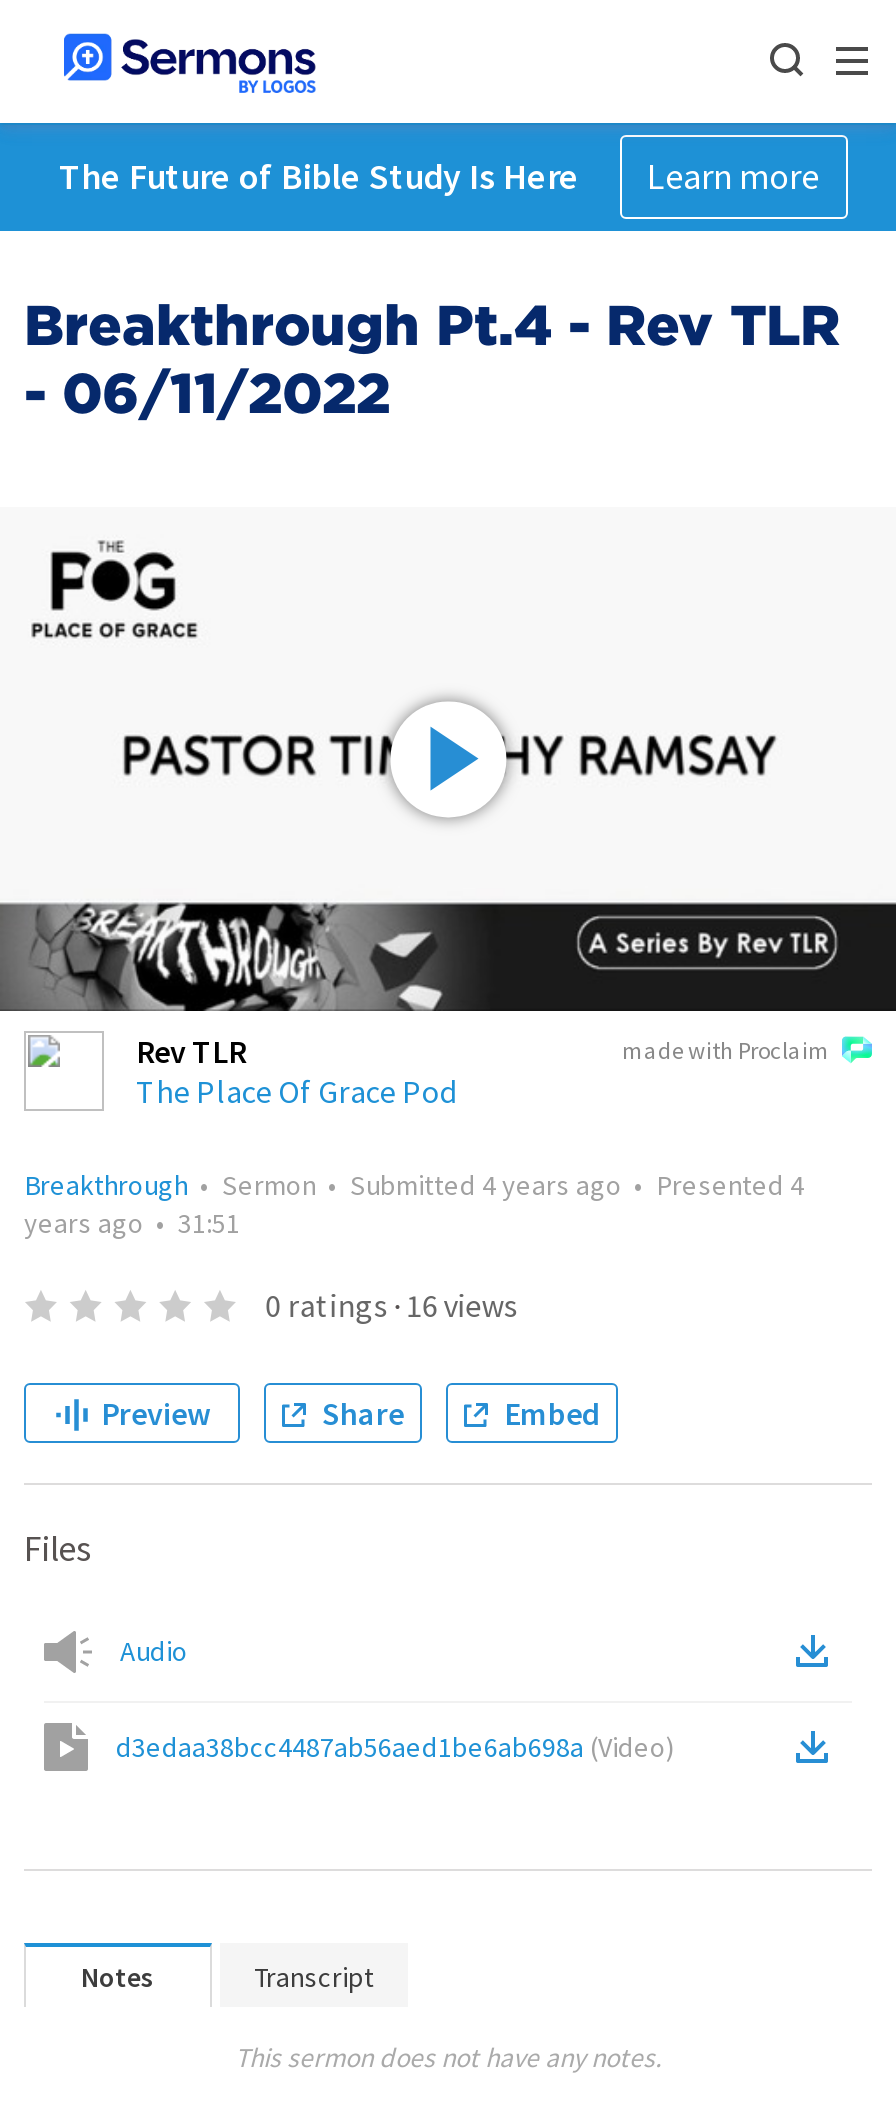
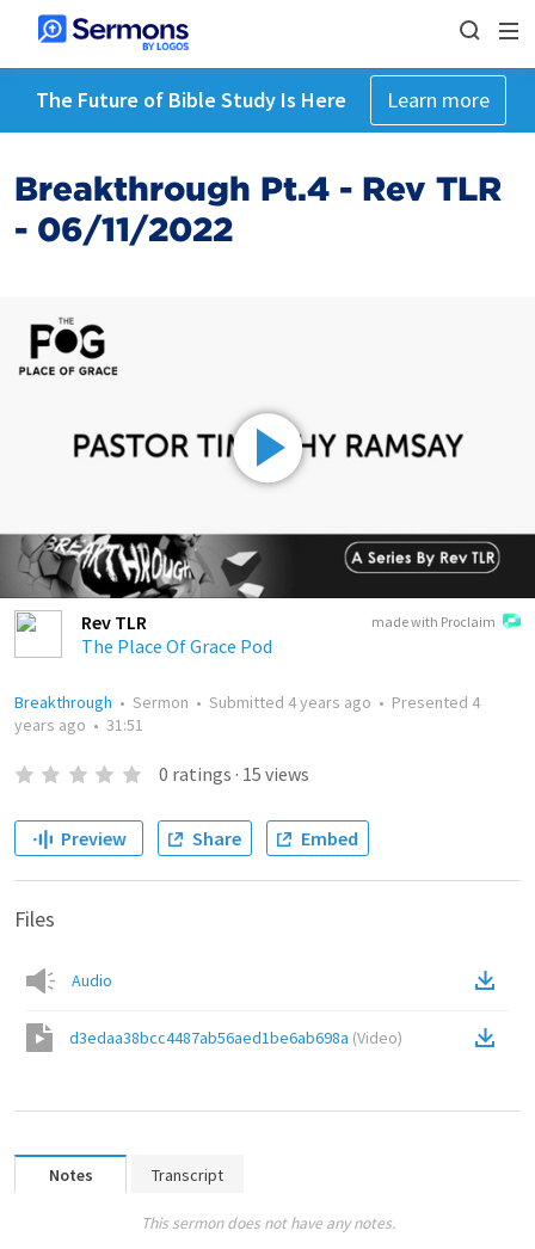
- 0 ratings · 16 views
+ 0 ratings · 15 views
